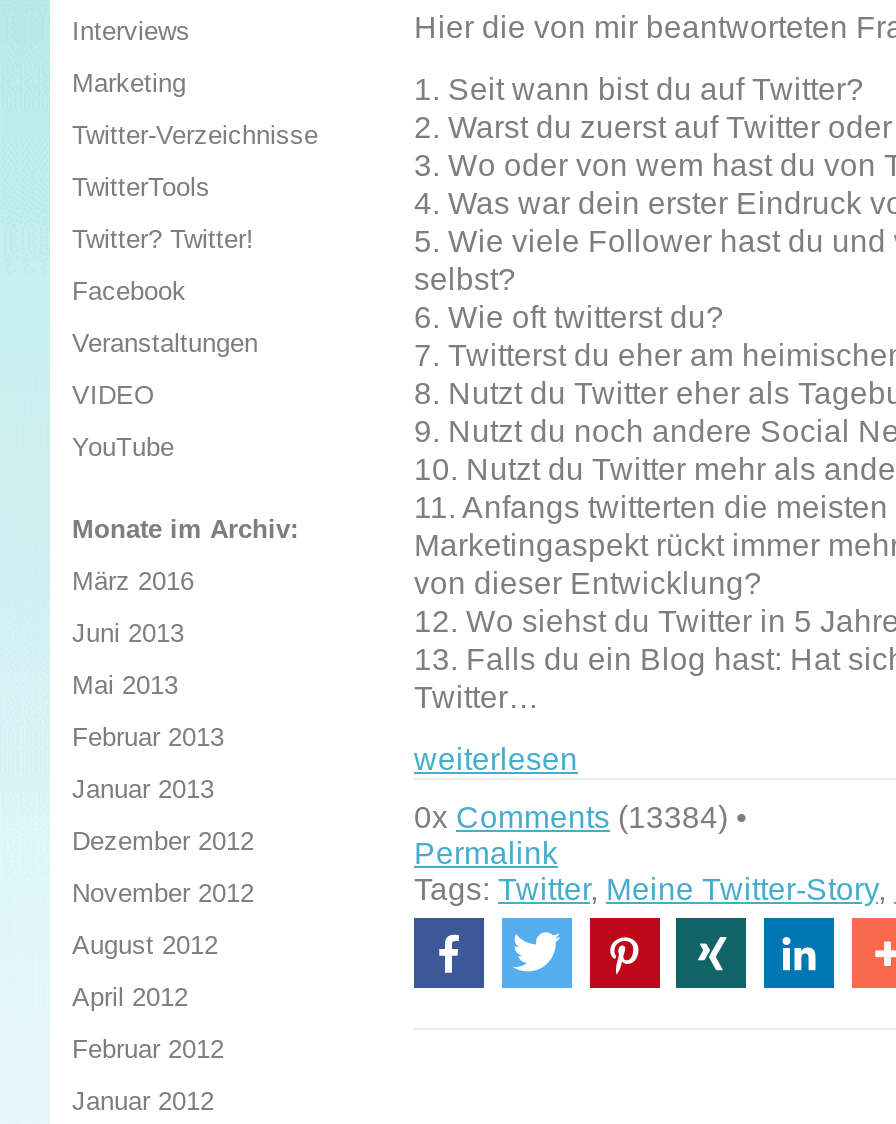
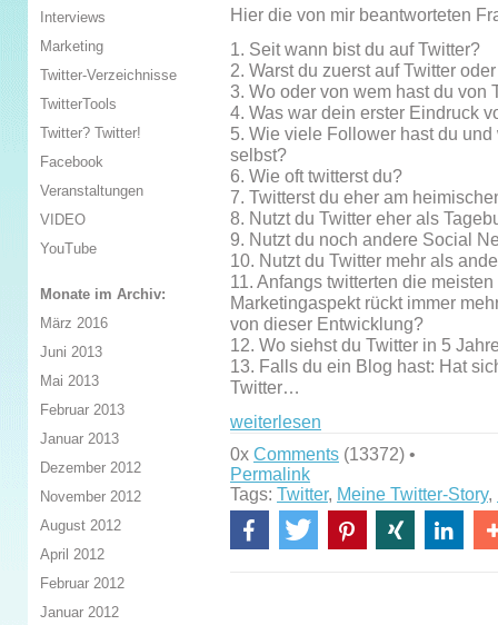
- 0x Comments (13384) •
+ 0x Comments (13372) •
